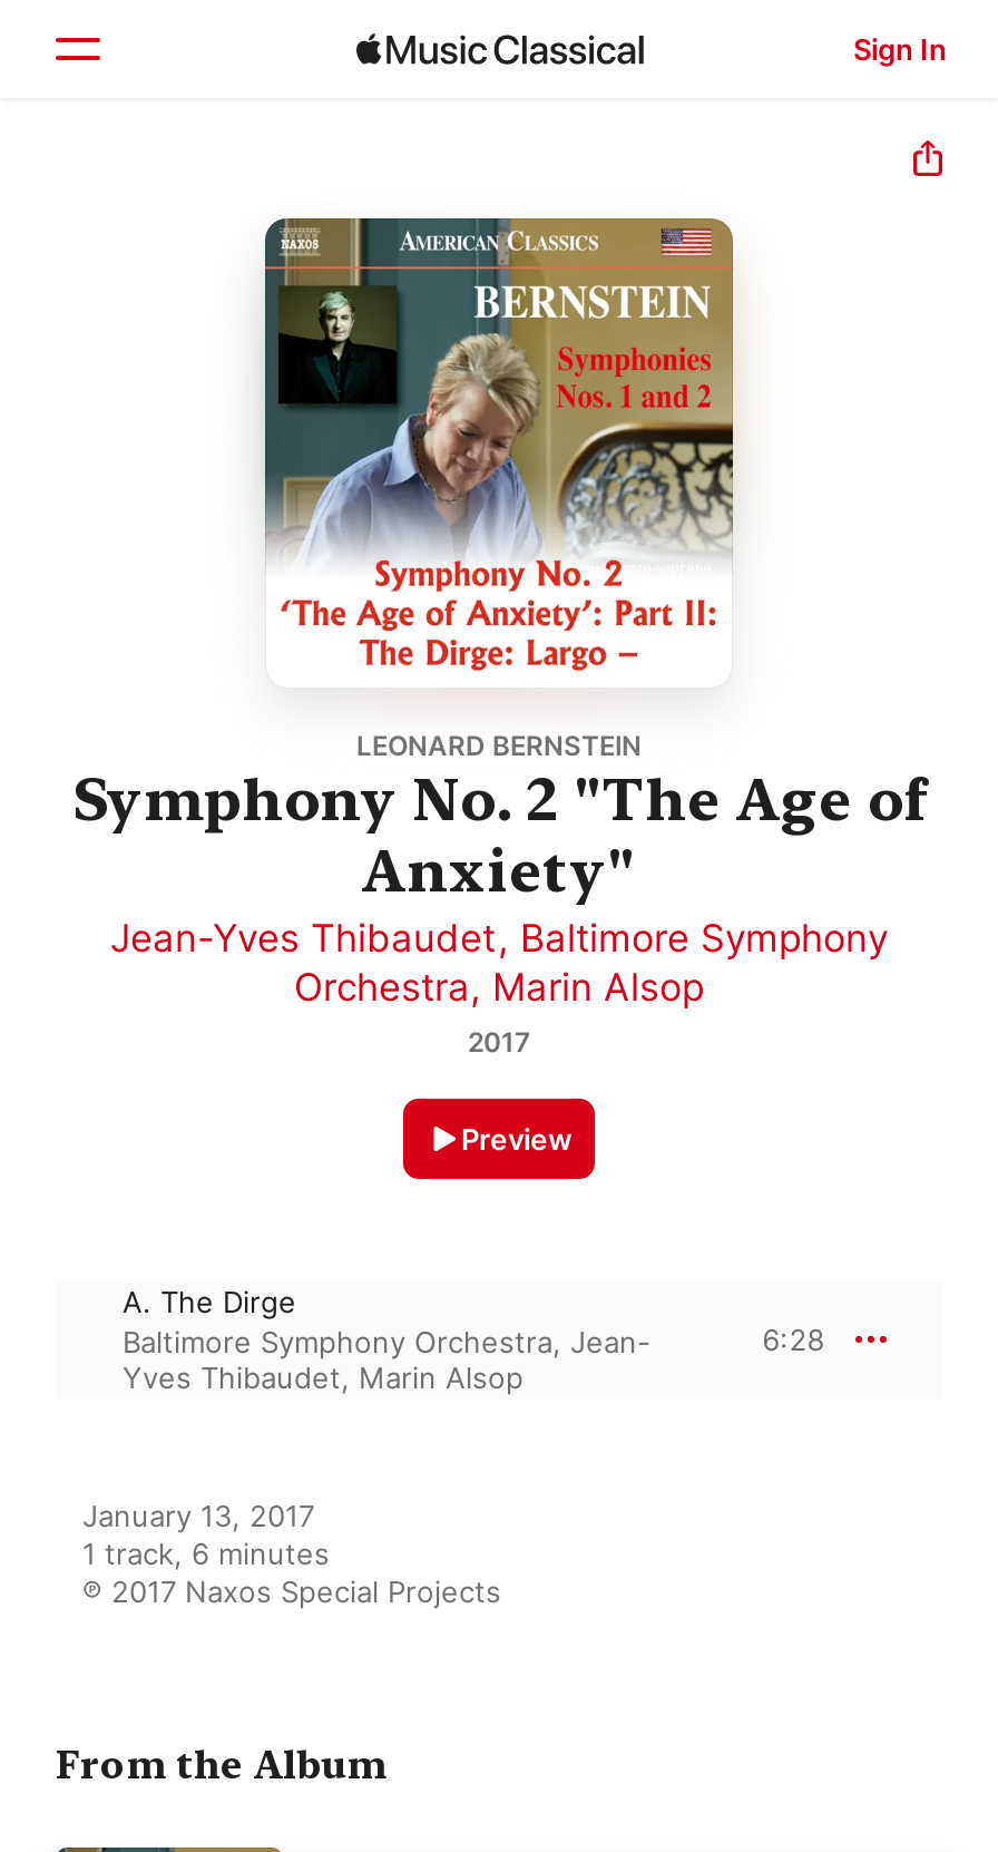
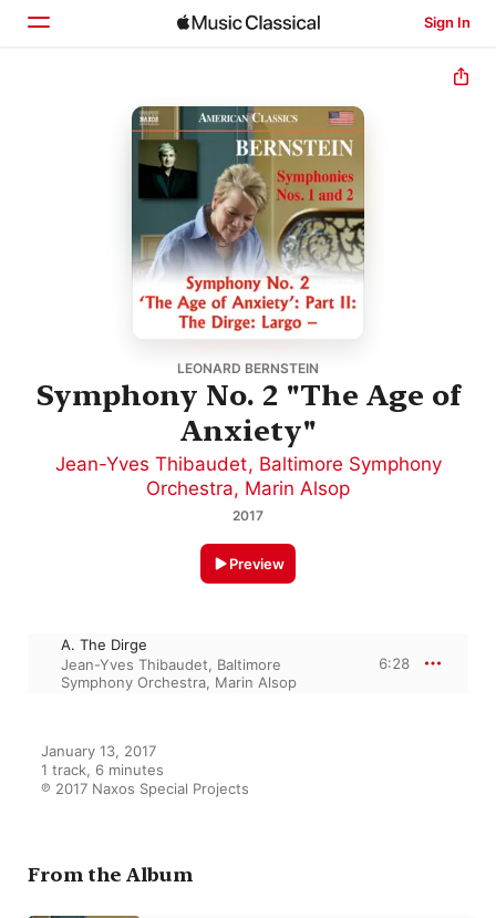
- Baltimore Symphony Orchestra, Jean-
- Yves Thibaudet, Marin Alsop
+ Jean-Yves Thibaudet, Baltimore
+ Symphony Orchestra, Marin Alsop
